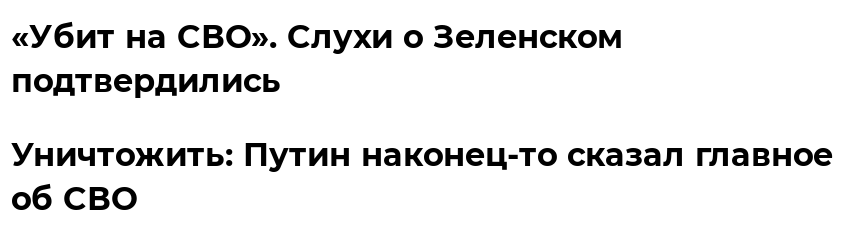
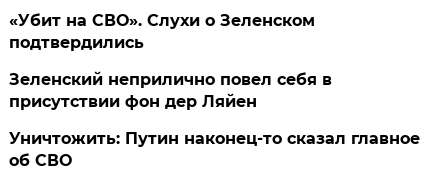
+ Зеленский неприлично повел cебя в
+ присутствии фон дер Ляйен
